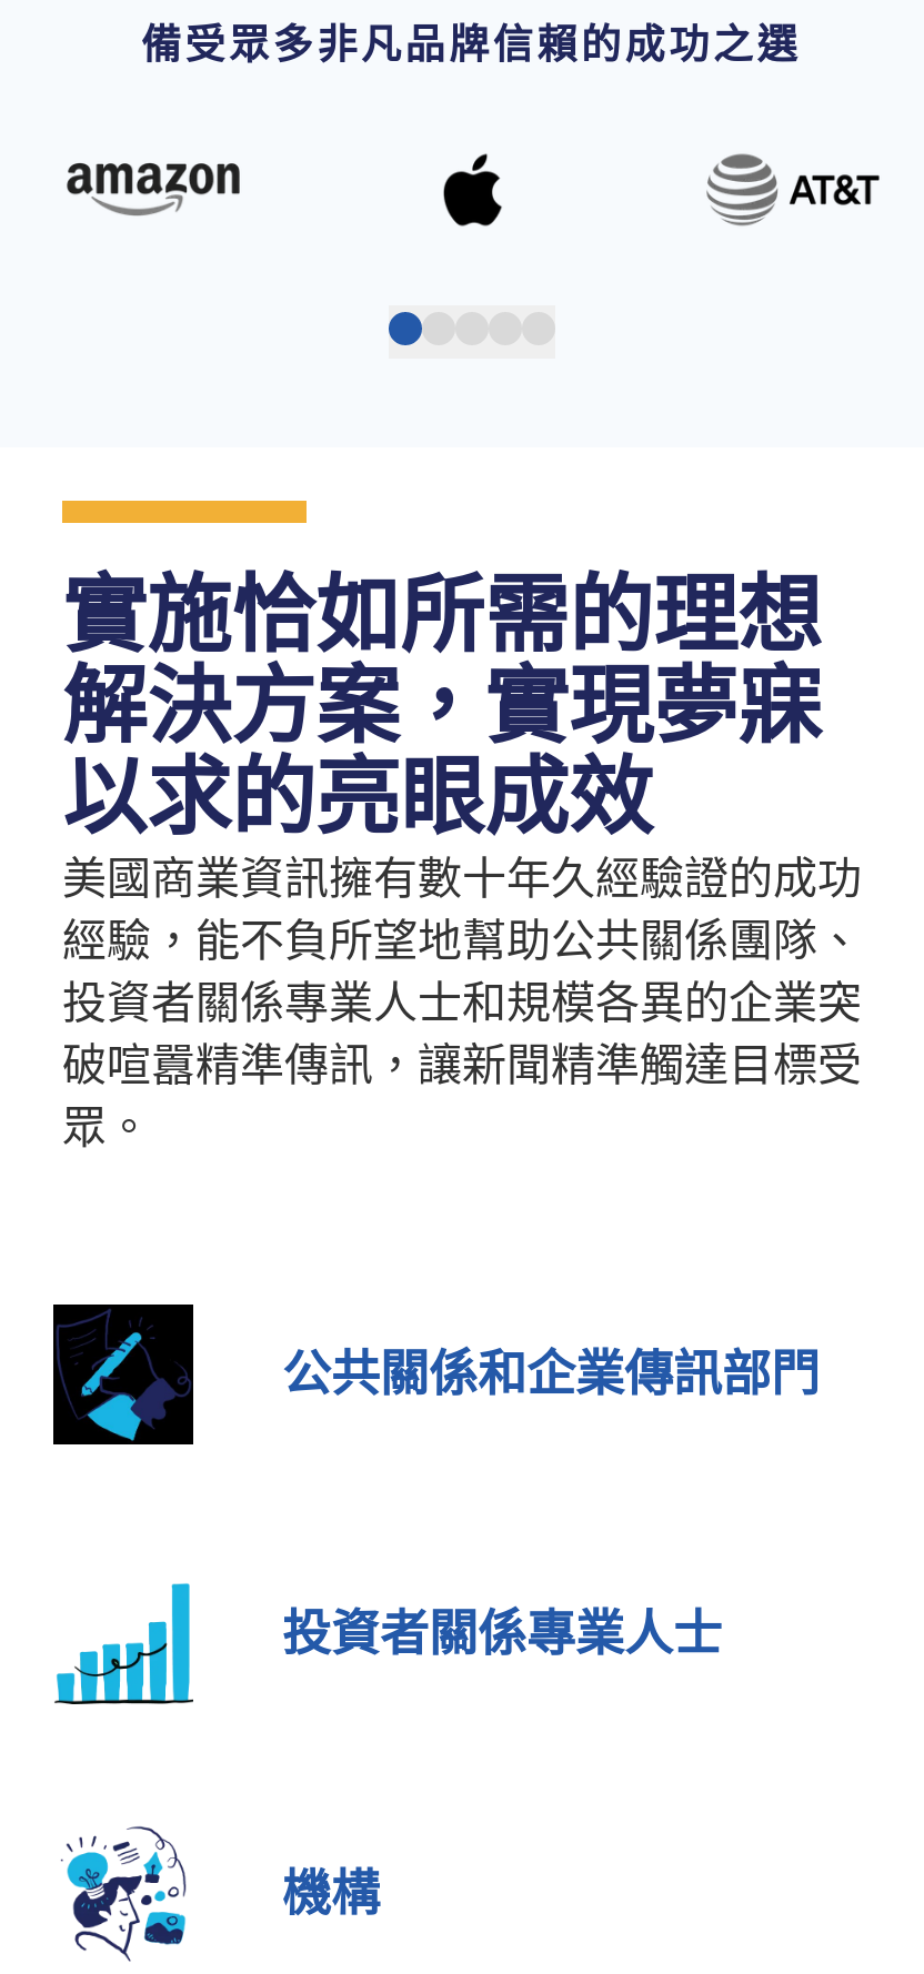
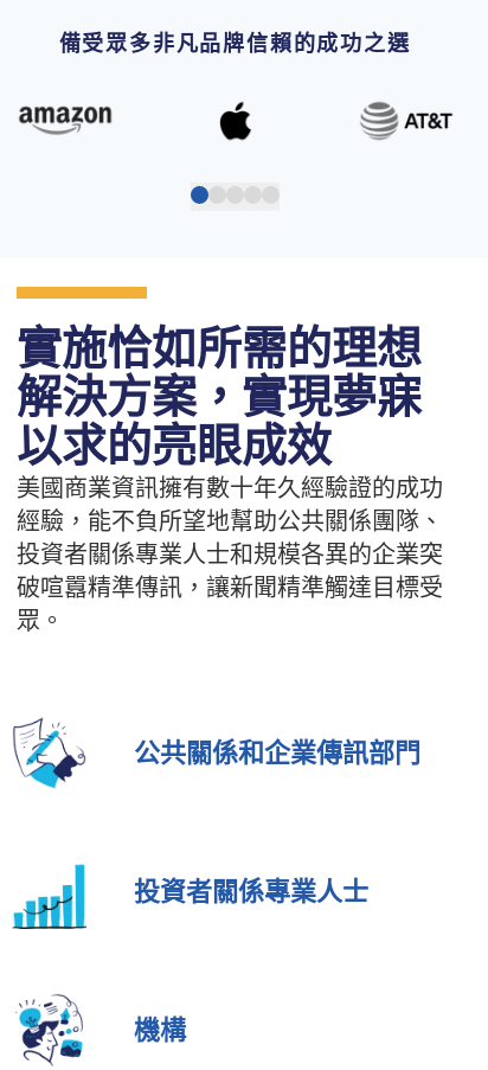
- [image]
+ [image]
